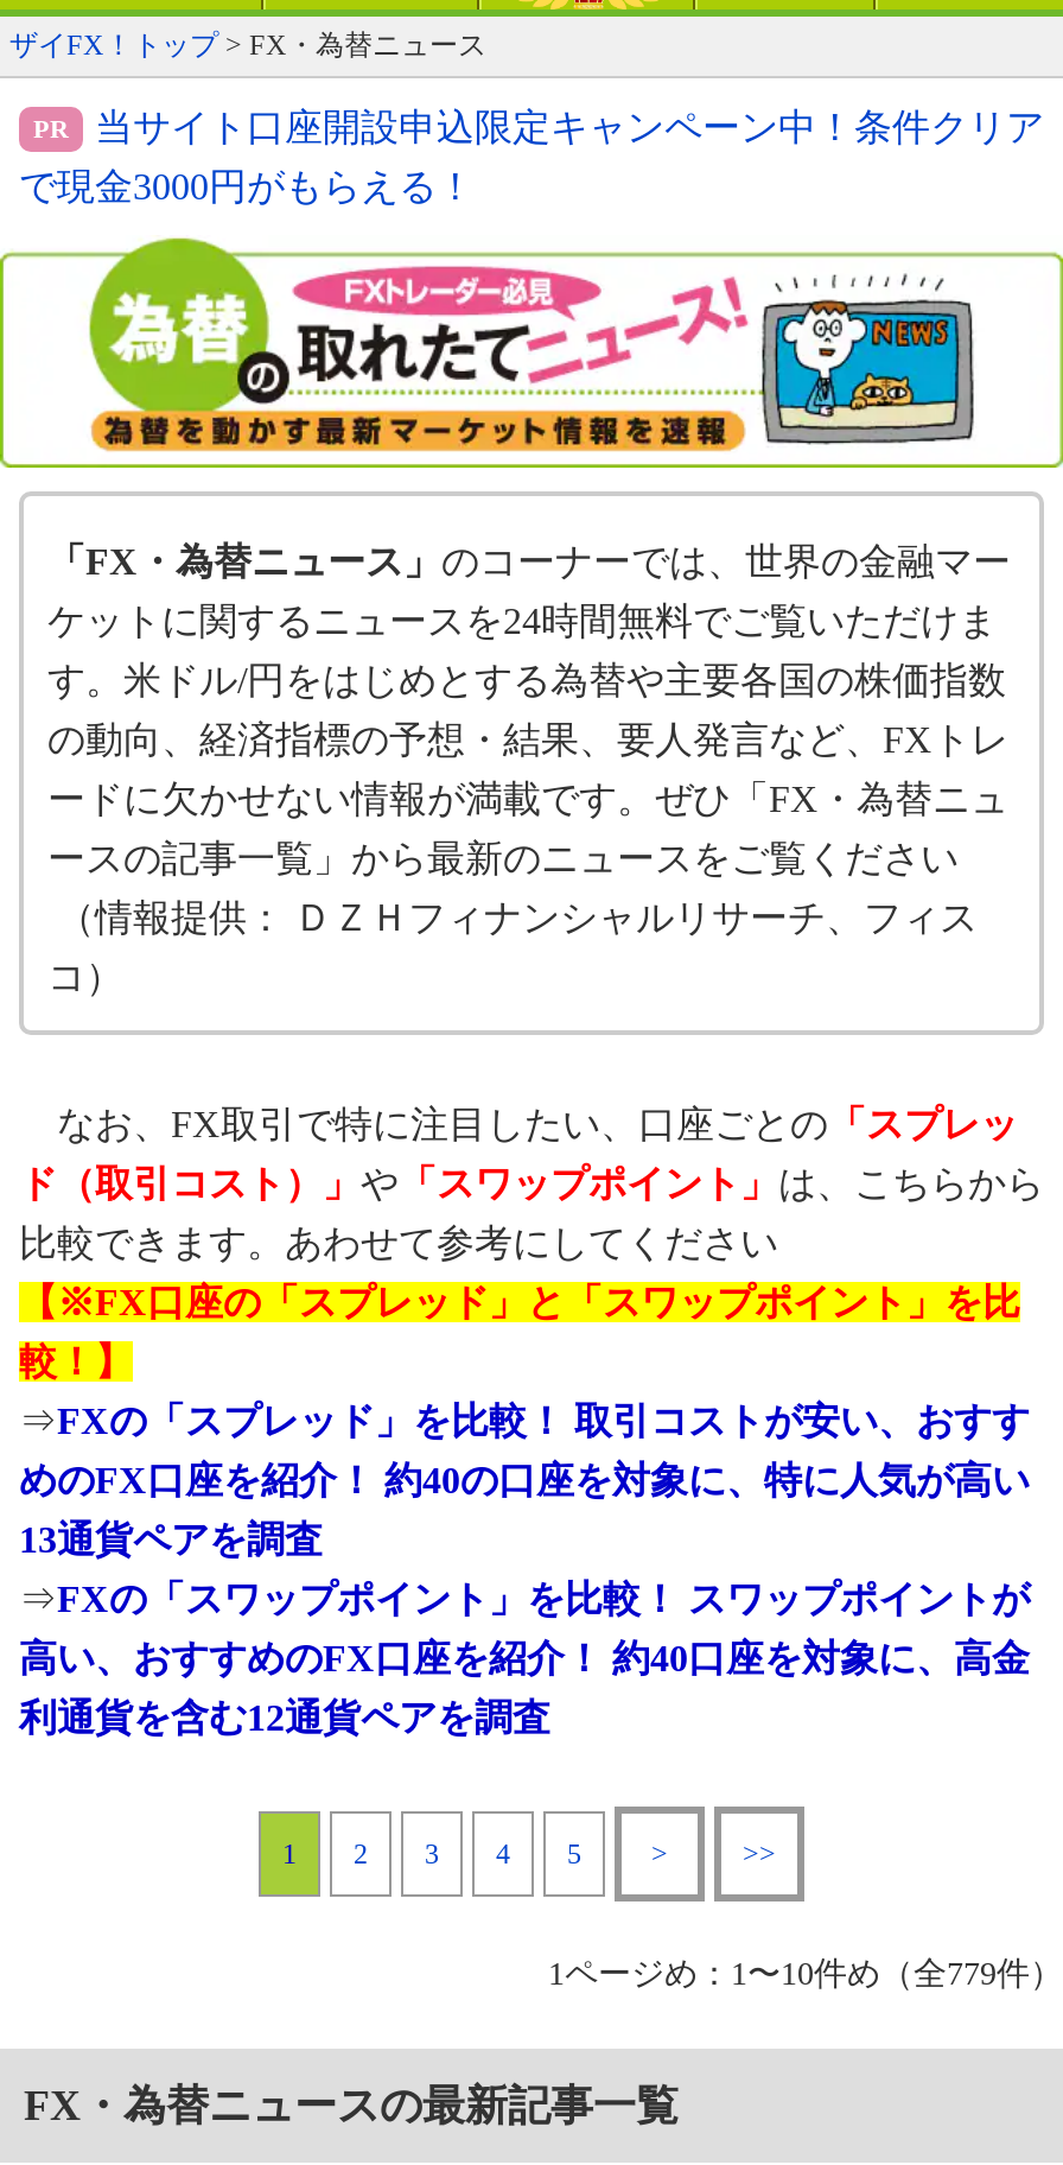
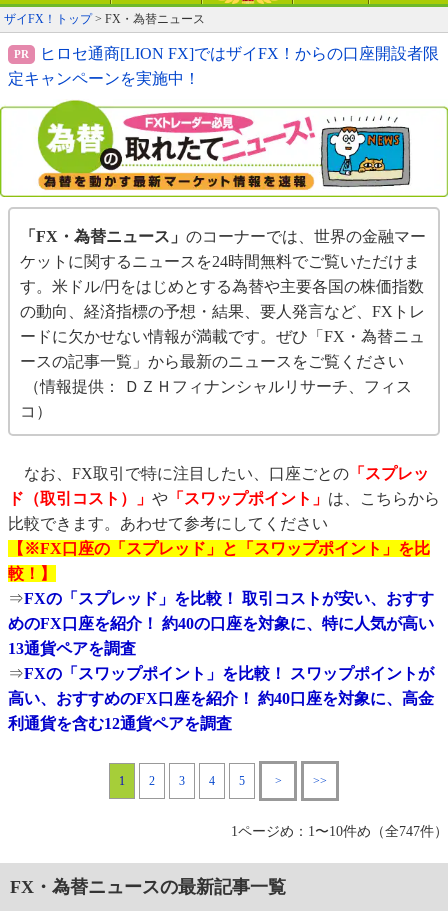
- 当サイト口座開設申込限定キャンペーン中！条件クリア
+ ヒロセ通商[LION FX]ではザイFX！からの口座開設者限

- で現金3000円がもらえる！
+ 定キャンペーンを実施中！

- 1ページめ：1〜10件め（全779件）
+ 1ページめ：1〜10件め（全747件）
